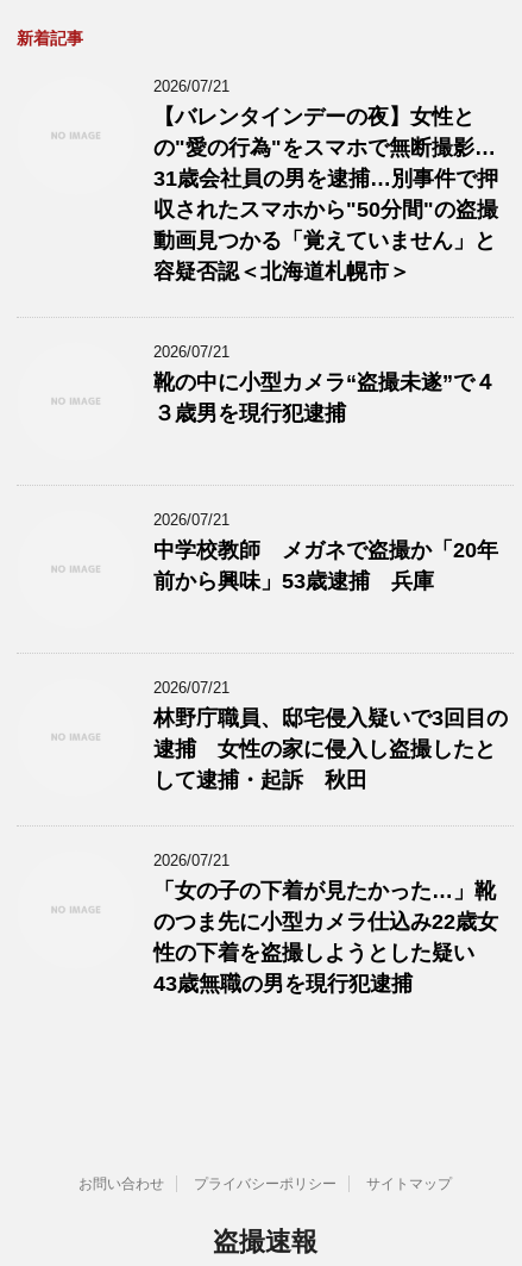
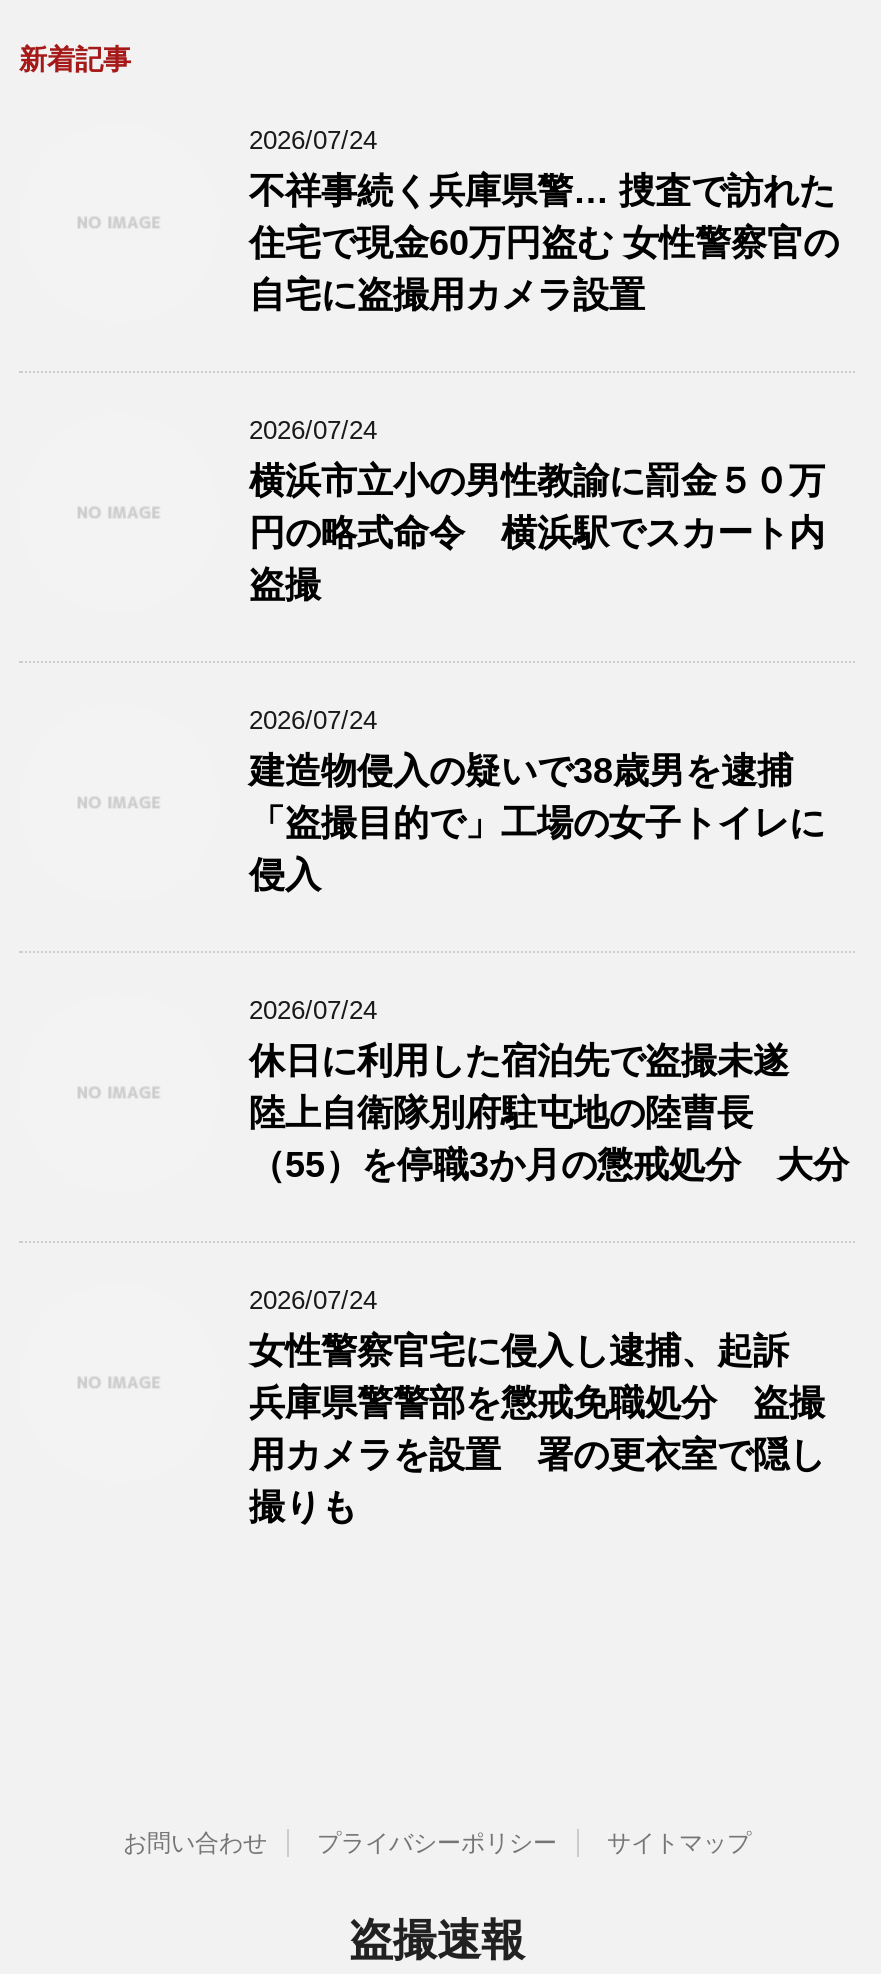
- 2026/07/21
- 【バレンタインデーの夜】女性と
- の"愛の行為"をスマホで無断撮影…
- 31歳会社員の男を逮捕…別事件で押
- 収されたスマホから"50分間"の盗撮
- 動画見つかる「覚えていません」と
- 容疑否認＜北海道札幌市＞
+ 2026/07/24
+ 不祥事続く兵庫県警… 捜査で訪れた
+ 住宅で現金60万円盗む 女性警察官の
+ 自宅に盗撮用カメラ設置

- 2026/07/21
- 靴の中に小型カメラ“盗撮未遂”で４
- ３歳男を現行犯逮捕
+ 2026/07/24
+ 横浜市立小の男性教諭に罰金５０万
+ 円の略式命令 横浜駅でスカート内
+ 盗撮

- 2026/07/21
- 中学校教師 メガネで盗撮か「20年
- 前から興味」53歳逮捕 兵庫
+ 2026/07/24
+ 建造物侵入の疑いで38歳男を逮捕
+ 「盗撮目的で」工場の女子トイレに
+ 侵入

- 2026/07/21
- 林野庁職員、邸宅侵入疑いで3回目の
- 逮捕 女性の家に侵入し盗撮したと
- して逮捕・起訴 秋田
+ 2026/07/24
+ 休日に利用した宿泊先で盗撮未遂
+ 陸上自衛隊別府駐屯地の陸曹長
+ （55）を停職3か月の懲戒処分 大分

- 2026/07/21
- 「女の子の下着が見たかった…」靴
- のつま先に小型カメラ仕込み22歳女
- 性の下着を盗撮しようとした疑い
- 43歳無職の男を現行犯逮捕
+ 2026/07/24
+ 女性警察官宅に侵入し逮捕、起訴
+ 兵庫県警警部を懲戒免職処分 盗撮
+ 用カメラを設置 署の更衣室で隠し
+ 撮りも
